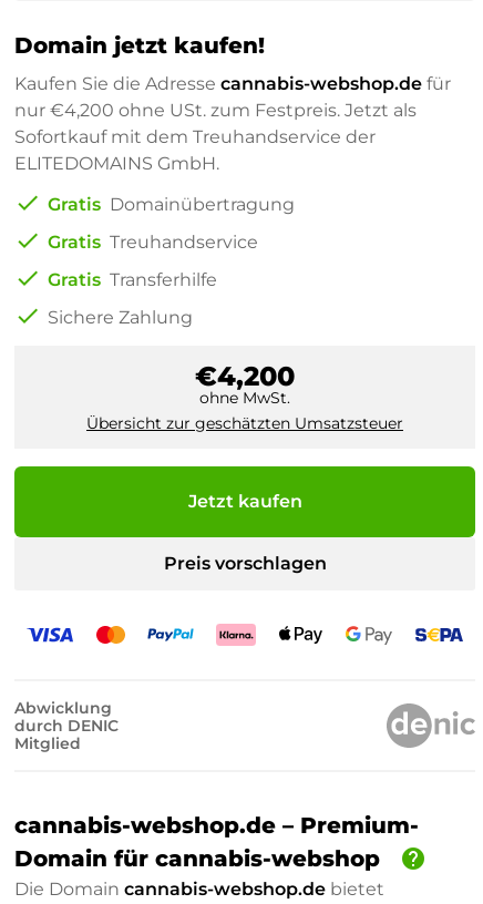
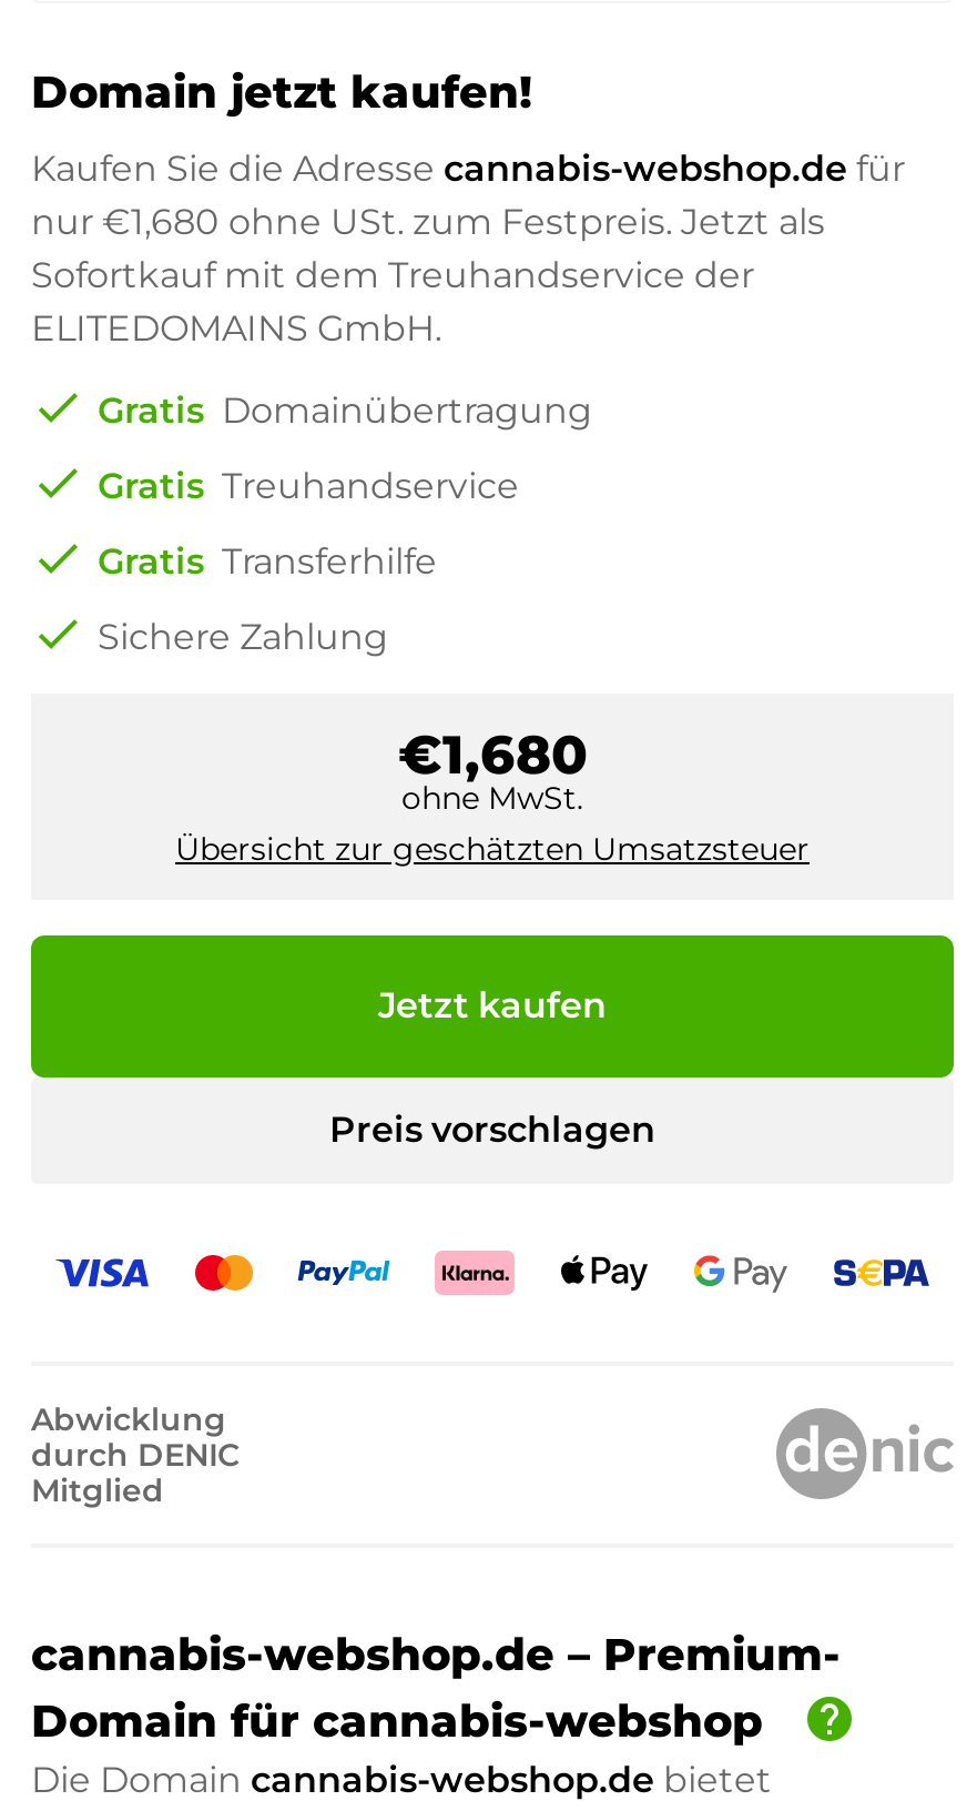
- nur €4,200 ohne USt. zum Festpreis. Jetzt als
+ nur €1,680 ohne USt. zum Festpreis. Jetzt als

- €4,200
+ €1,680
